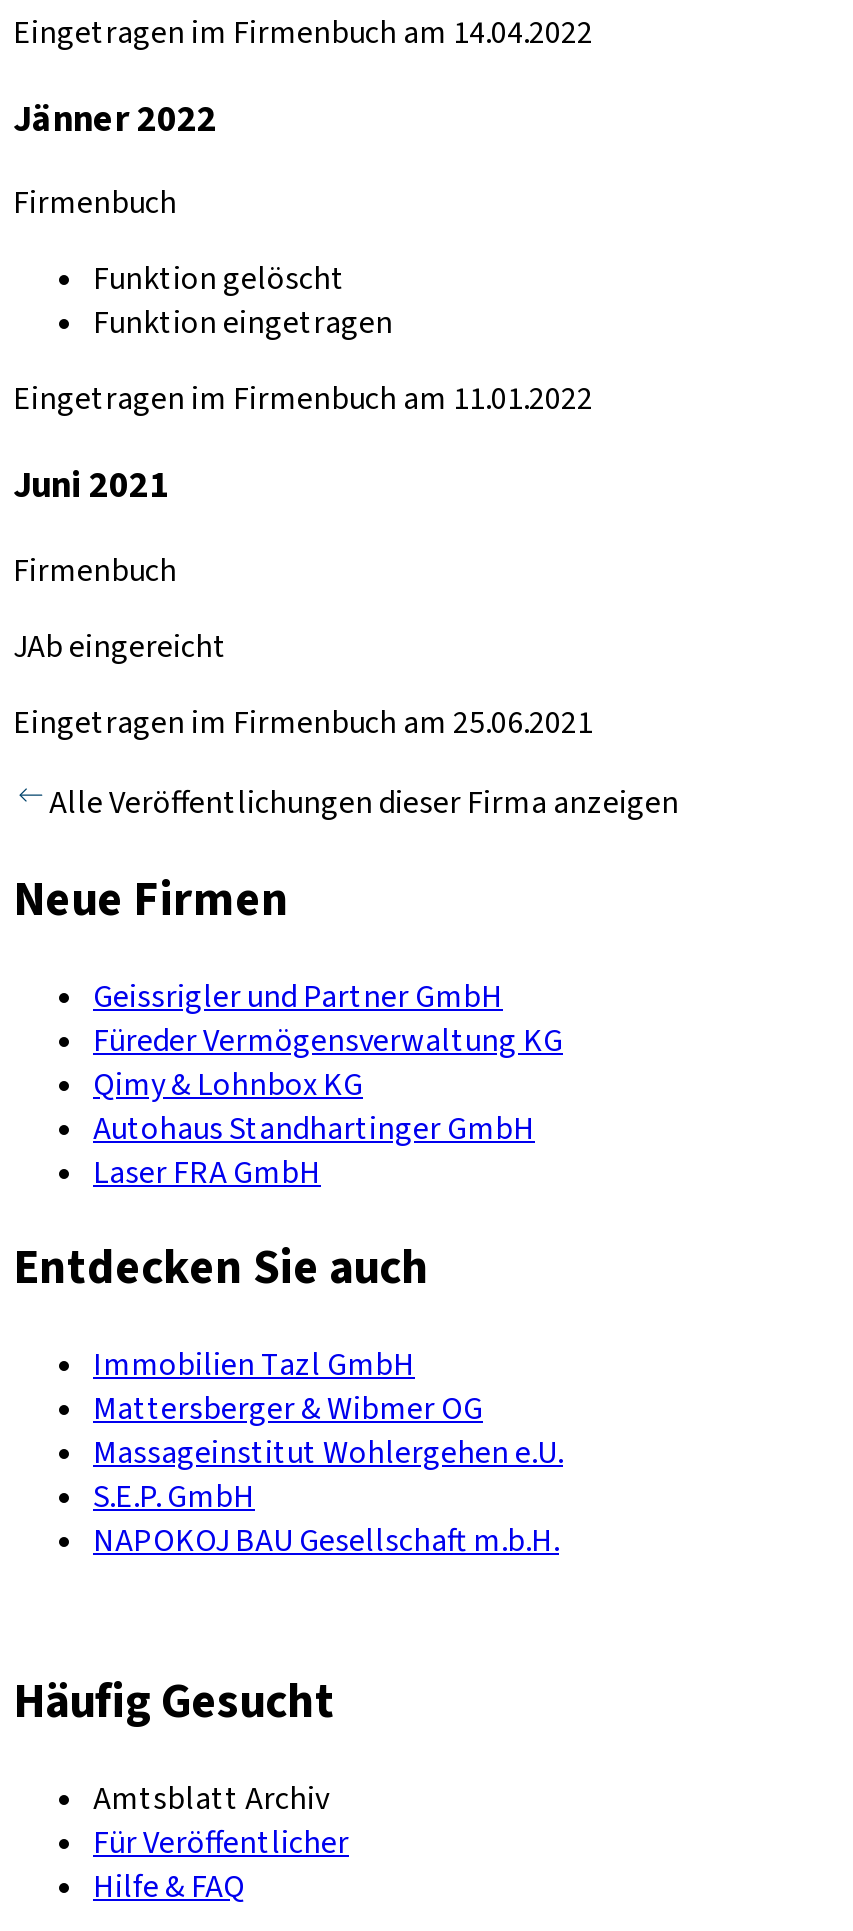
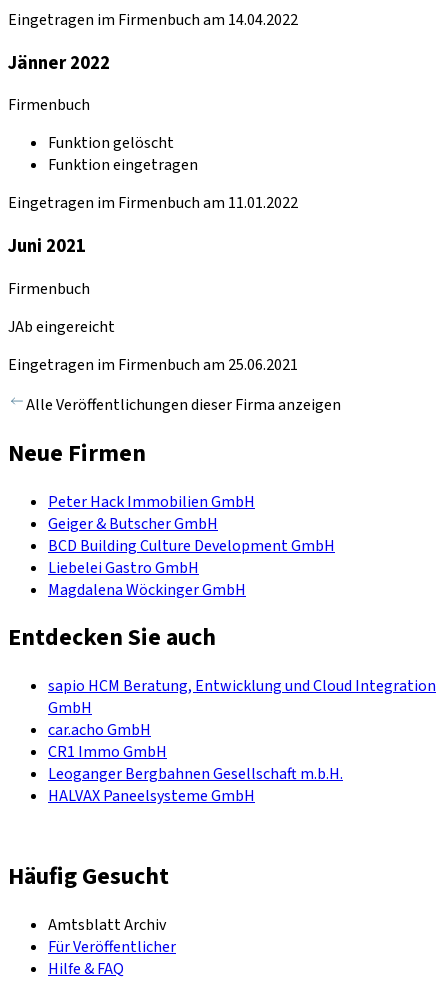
- Geissrigler und Partner GmbH
- Füreder Vermögensverwaltung KG
- Qimy & Lohnbox KG
- Autohaus Standhartinger GmbH
- Laser FRA GmbH
+ Peter Hack Immobilien GmbH
+ Geiger & Butscher GmbH
+ BCD Building Culture Development GmbH
+ Liebelei Gastro GmbH
+ Magdalena Wöckinger GmbH

- Immobilien Tazl GmbH
- Mattersberger & Wibmer OG
- Massageinstitut Wohlergehen e.U.
- S.E.P. GmbH
- NAPOKOJ BAU Gesellschaft m.b.H.
+ sapio HCM Beratung, Entwicklung und Cloud Integration
+ GmbH
+ car.acho GmbH
+ CR1 Immo GmbH
+ Leoganger Bergbahnen Gesellschaft m.b.H.
+ HALVAX Paneelsysteme GmbH
